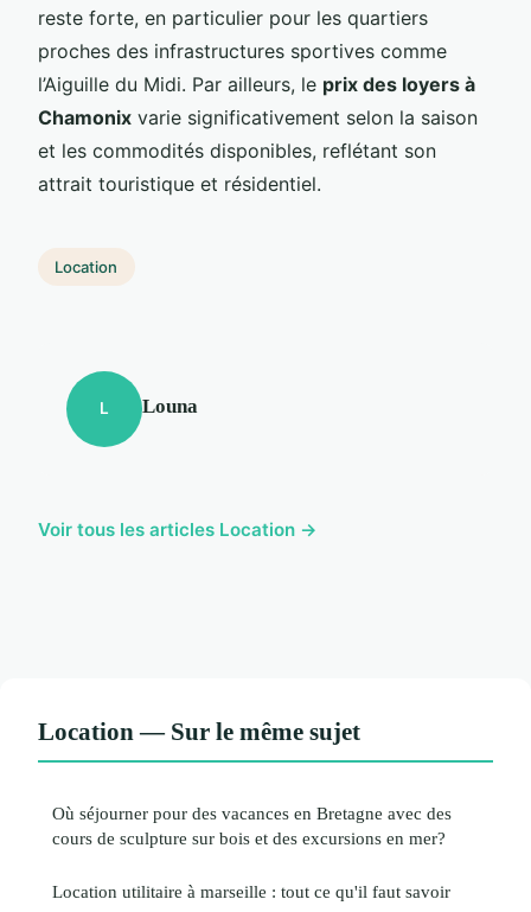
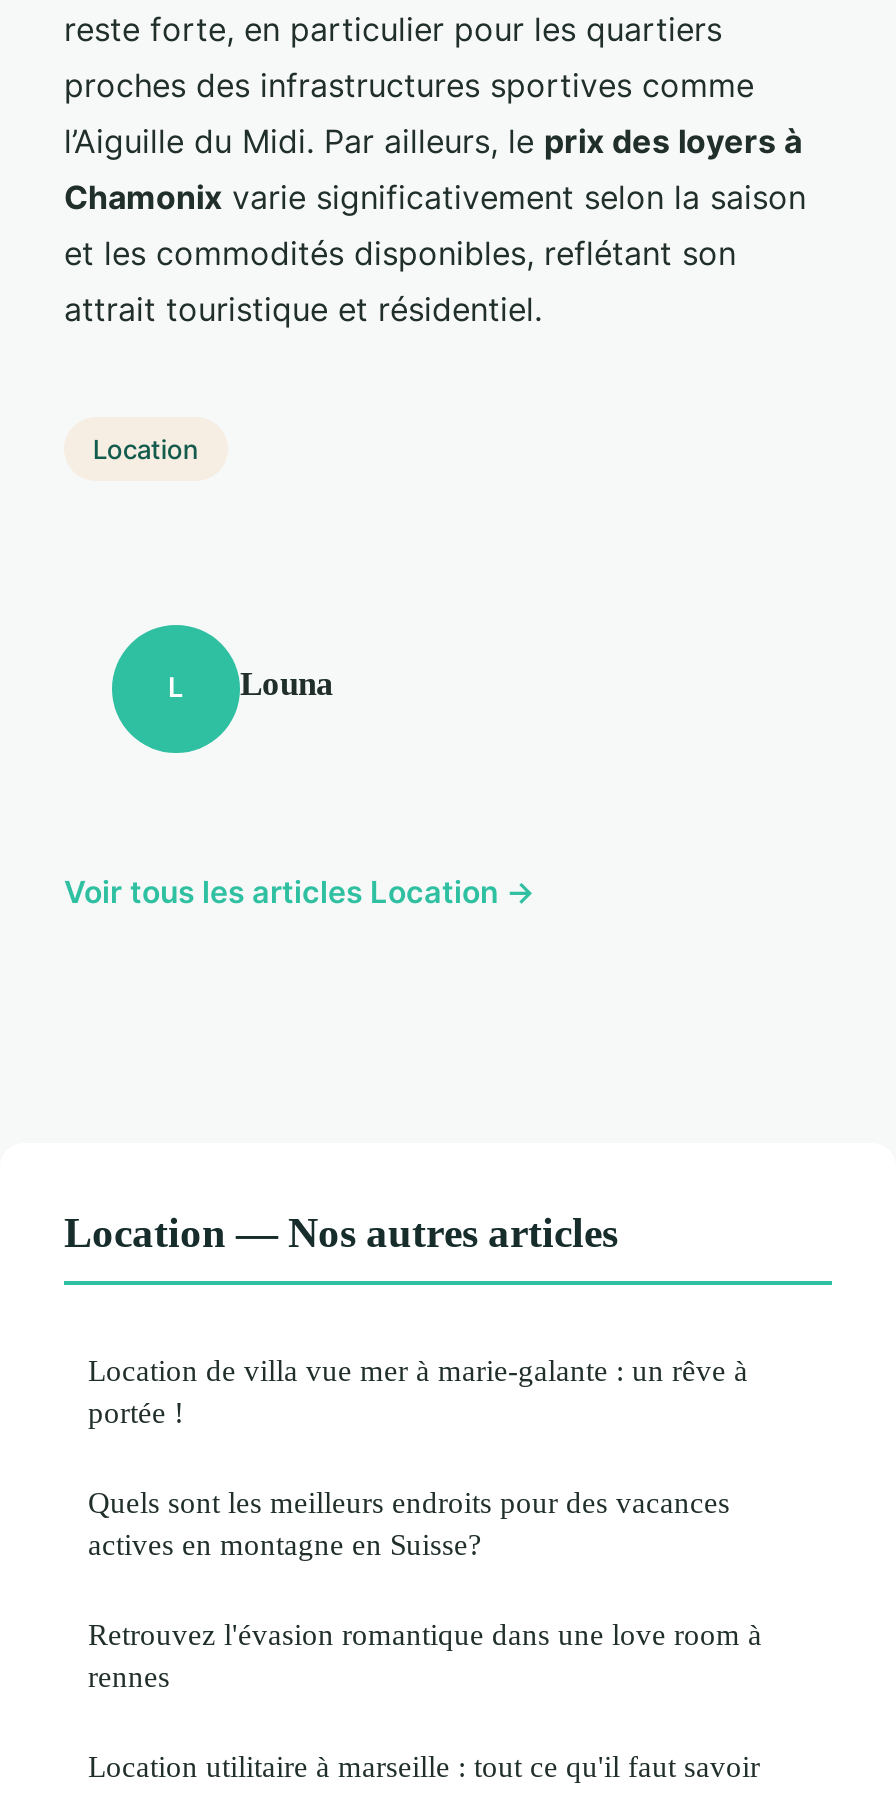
- Location — Sur le même sujet
- Où séjourner pour des vacances en Bretagne avec des
- cours de sculpture sur bois et des excursions en mer?
+ Location — Nos autres articles
+ Location de villa vue mer à marie-galante : un rêve à
+ portée !
+ Quels sont les meilleurs endroits pour des vacances
+ actives en montagne en Suisse?
+ Retrouvez l'évasion romantique dans une love room à
+ rennes
